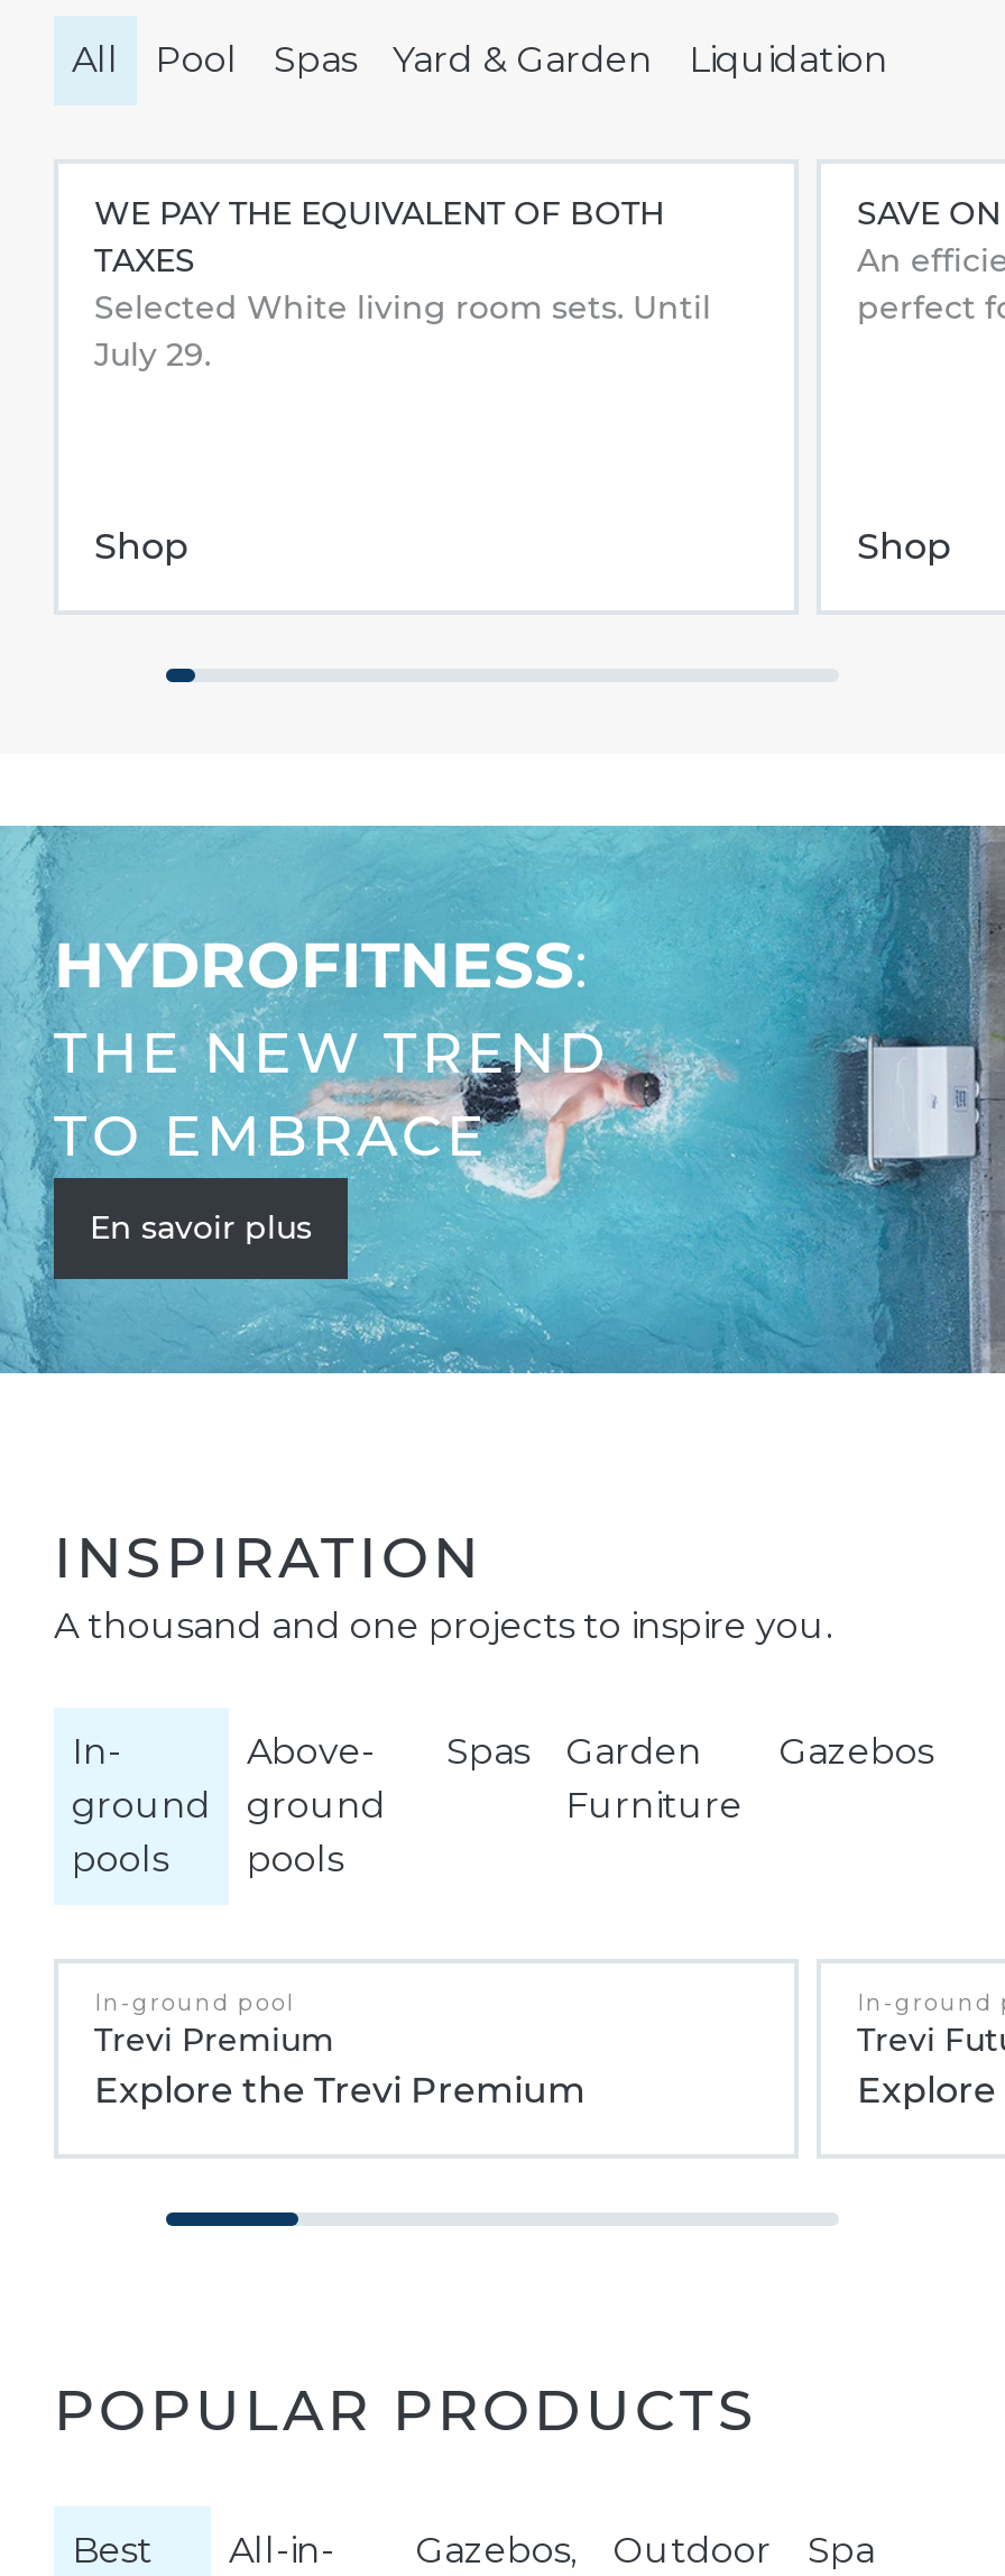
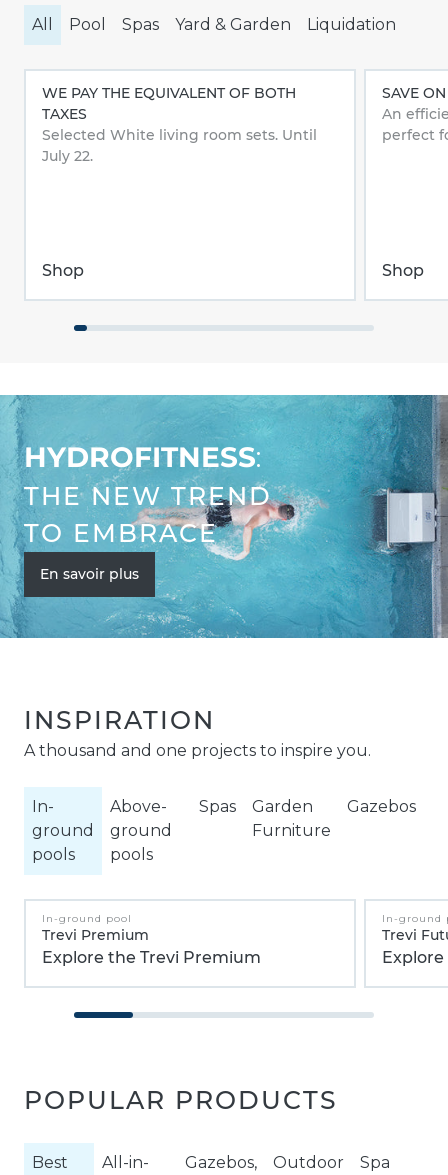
- July 29.
+ July 22.
